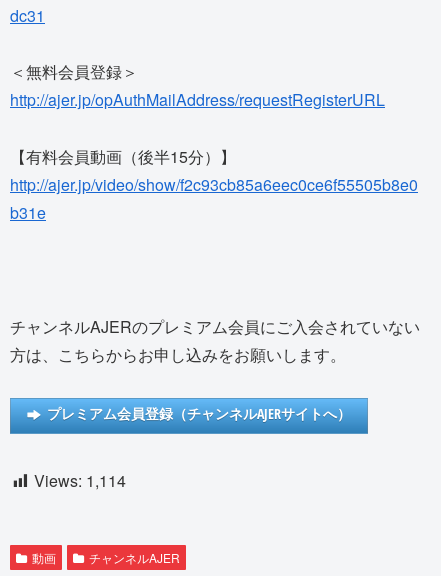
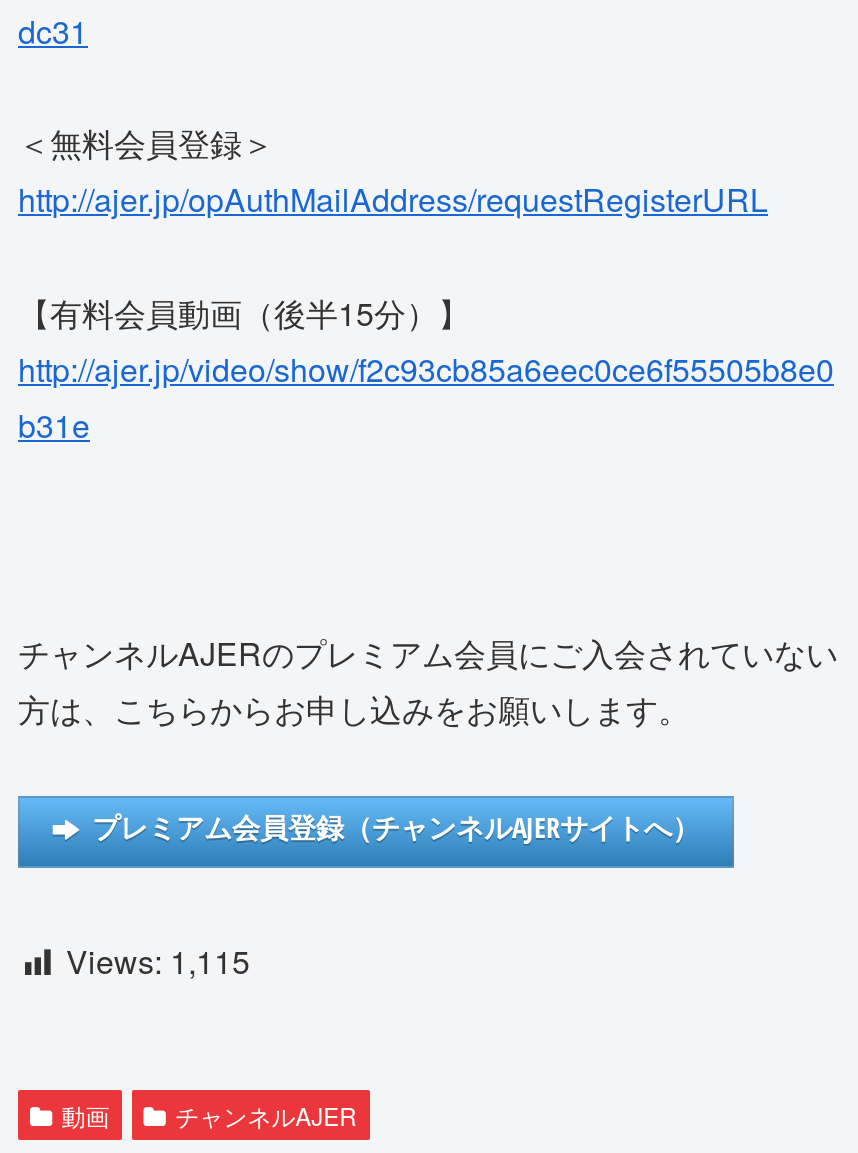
- Views: 1,114
+ Views: 1,115
